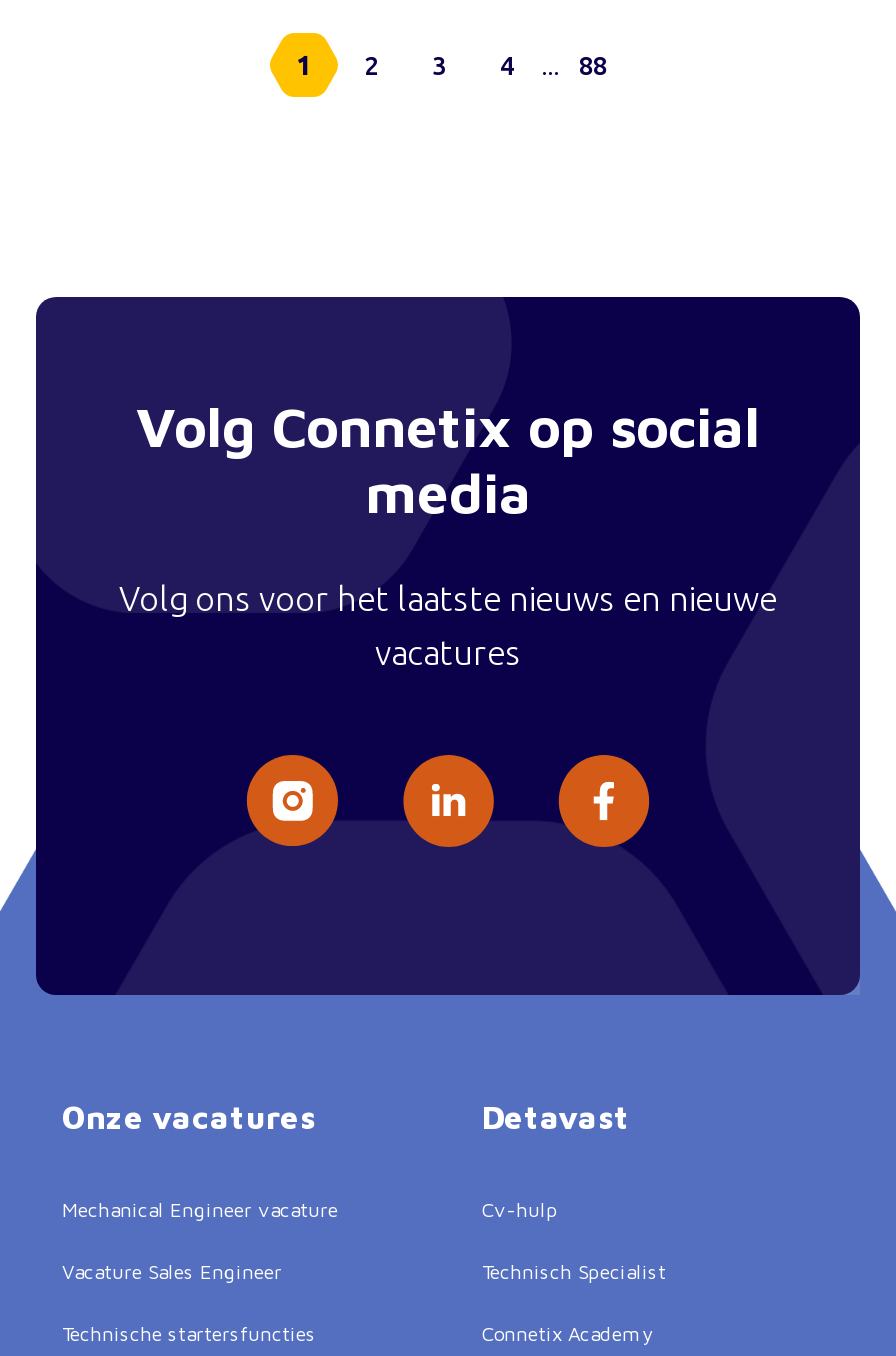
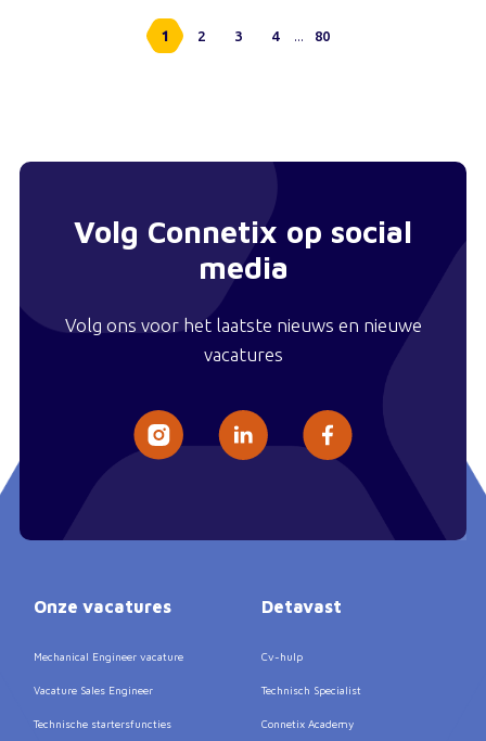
- 88
+ 80
